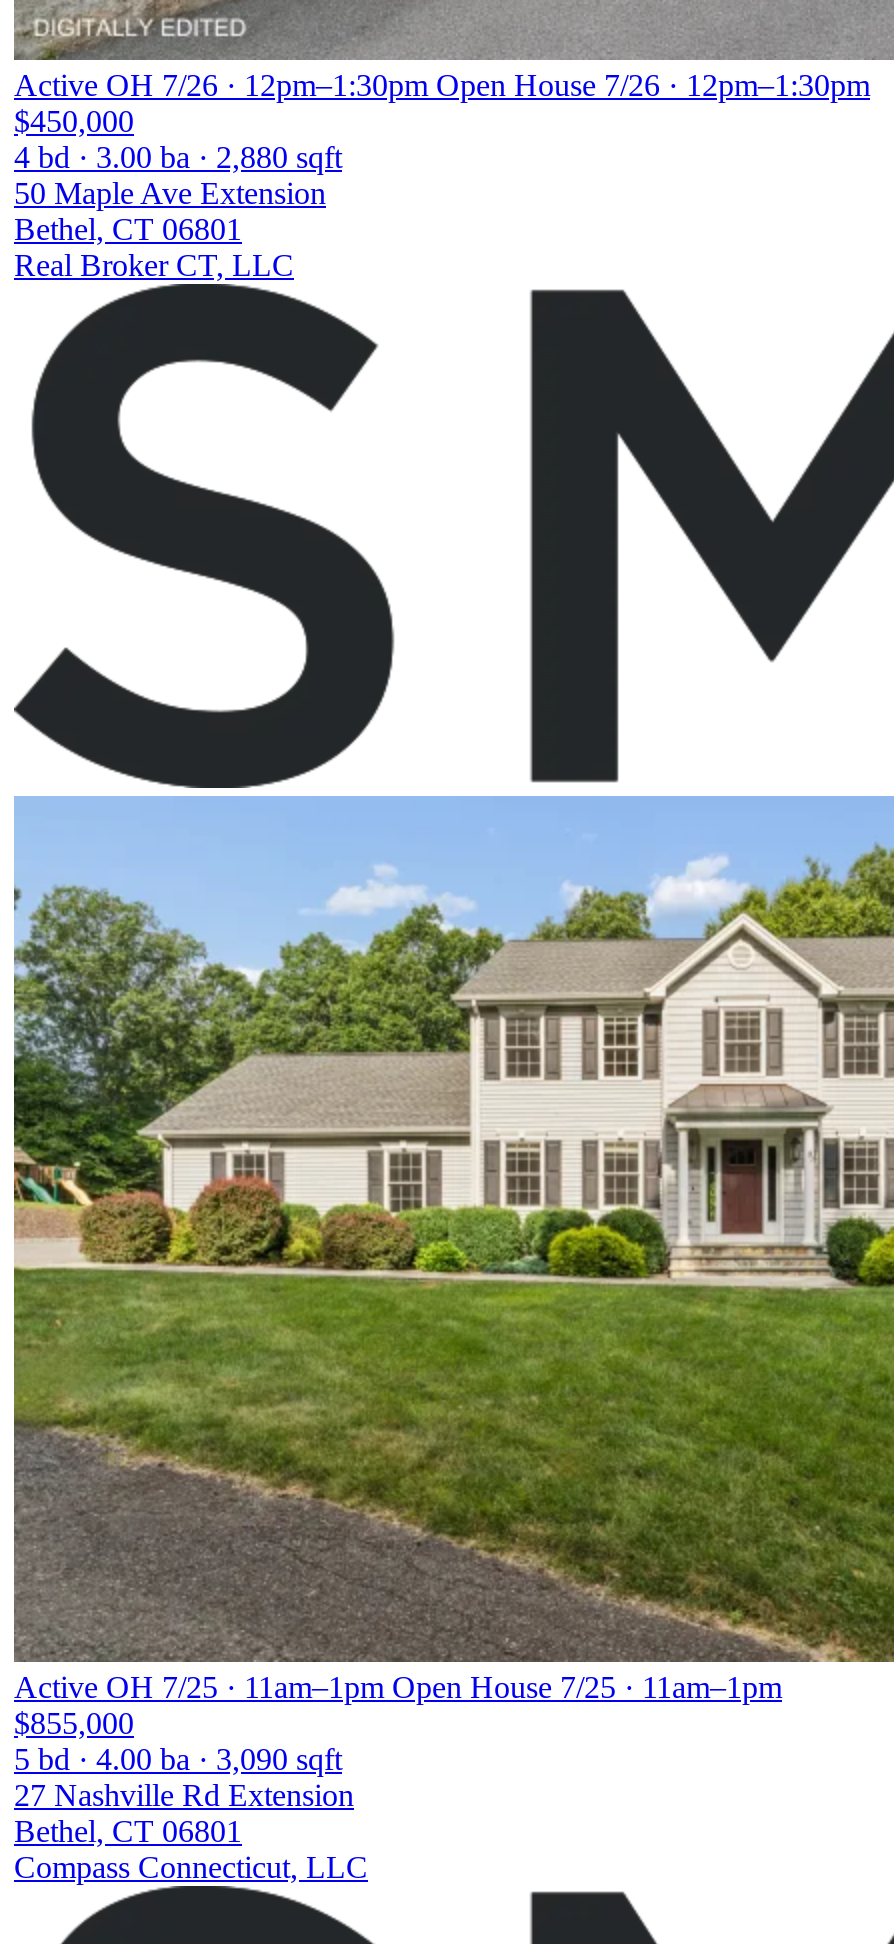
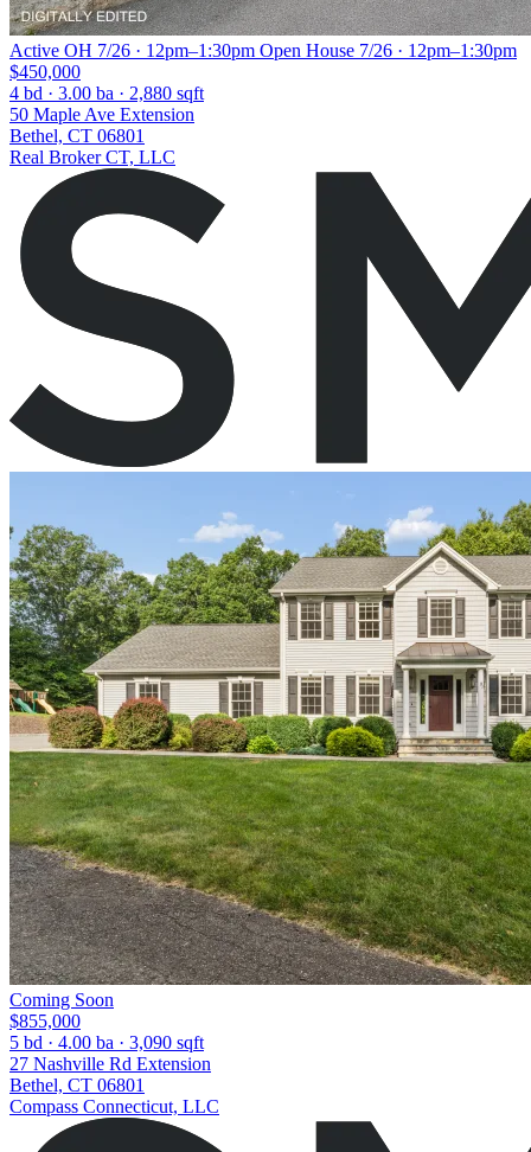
- Active OH 7/25 · 11am–1pm Open House 7/25 · 11am–1pm
+ Coming Soon
